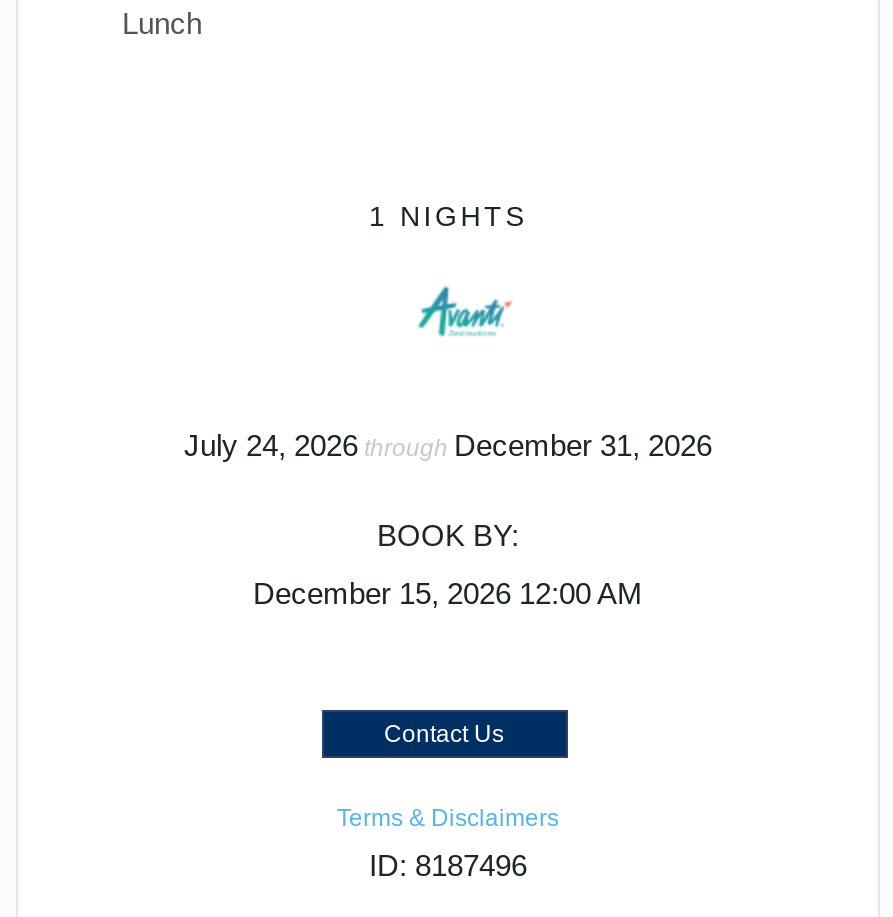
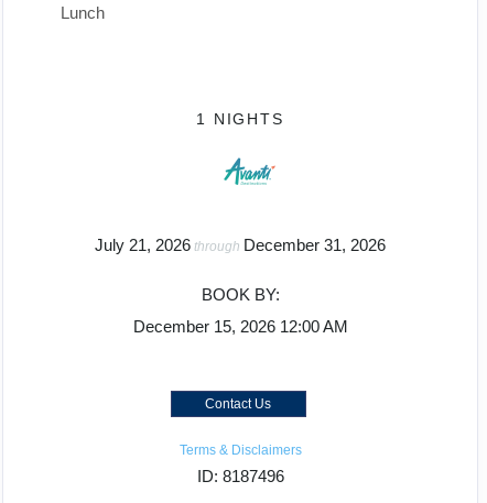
- July 24, 2026 through December 31, 2026
+ July 21, 2026 through December 31, 2026
